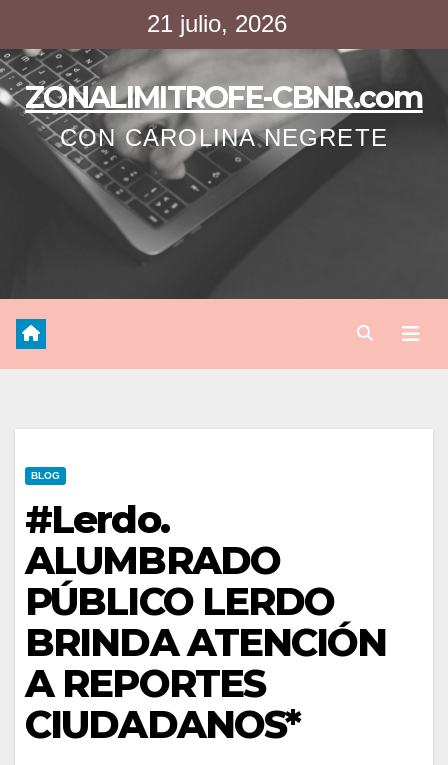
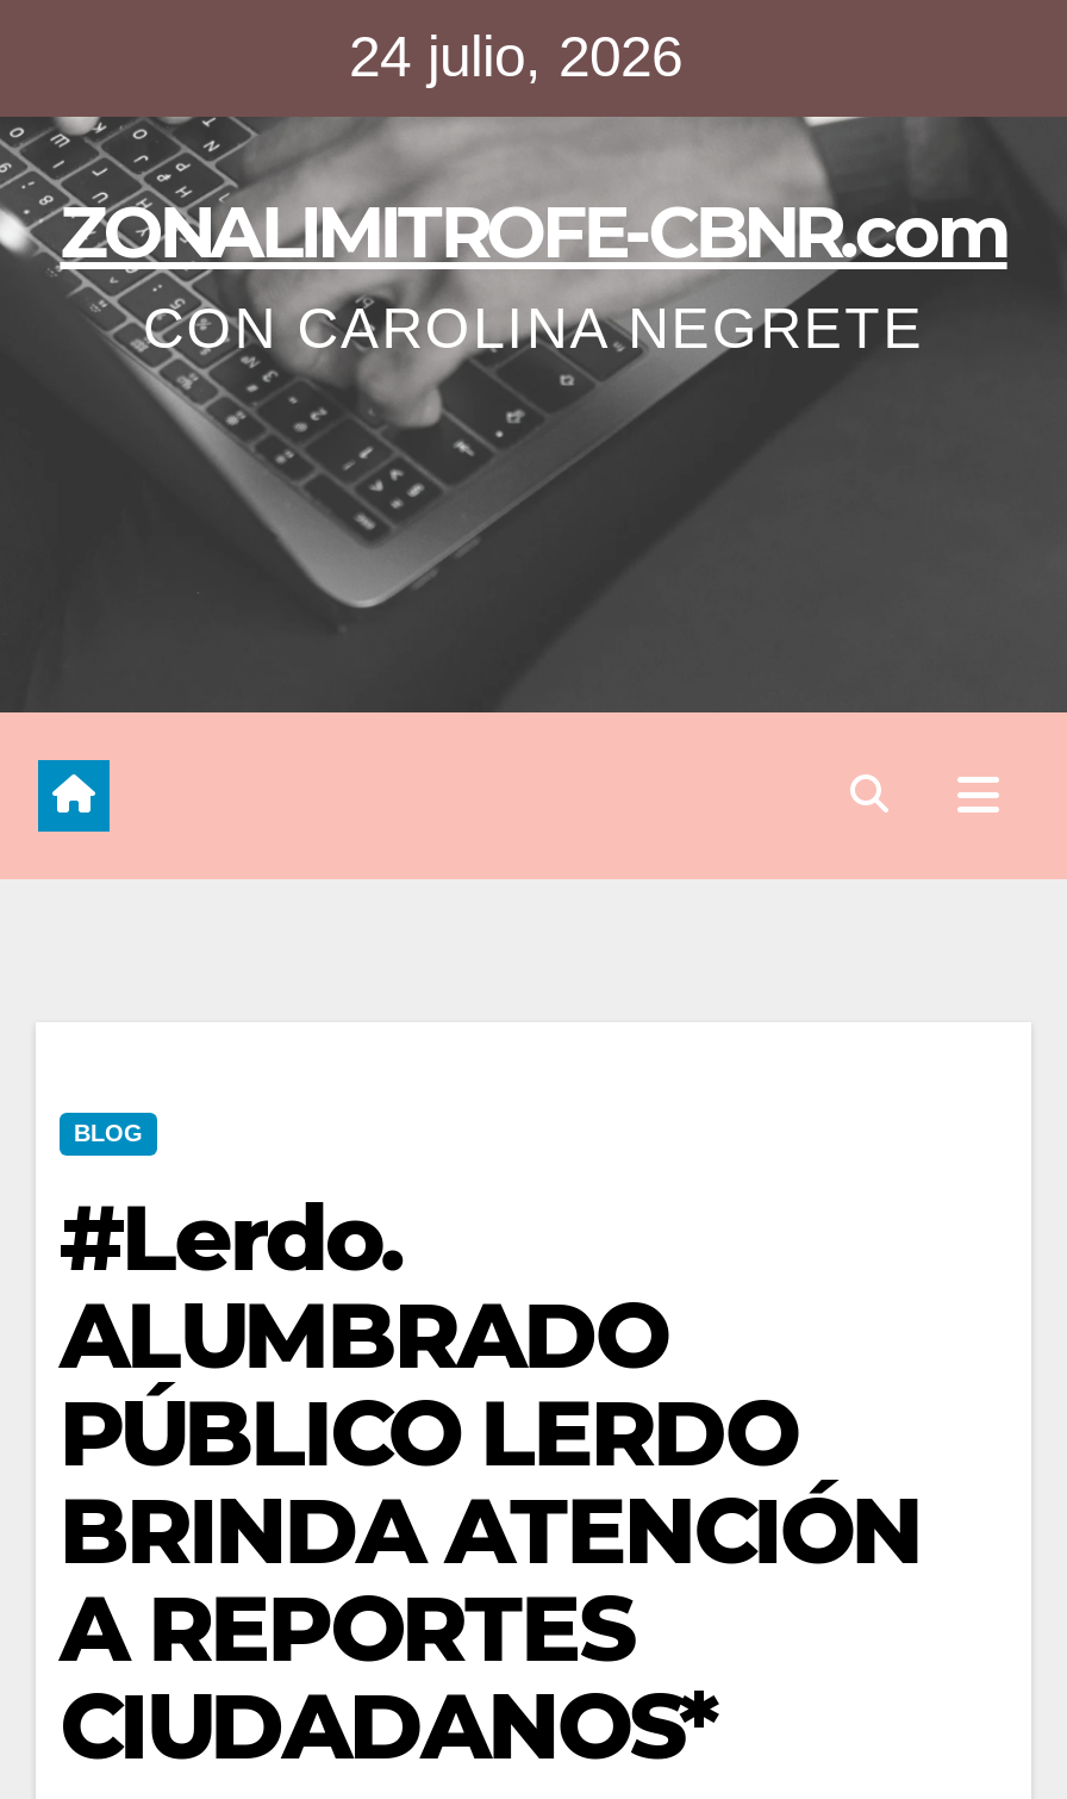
- 21 julio, 2026
+ 24 julio, 2026
